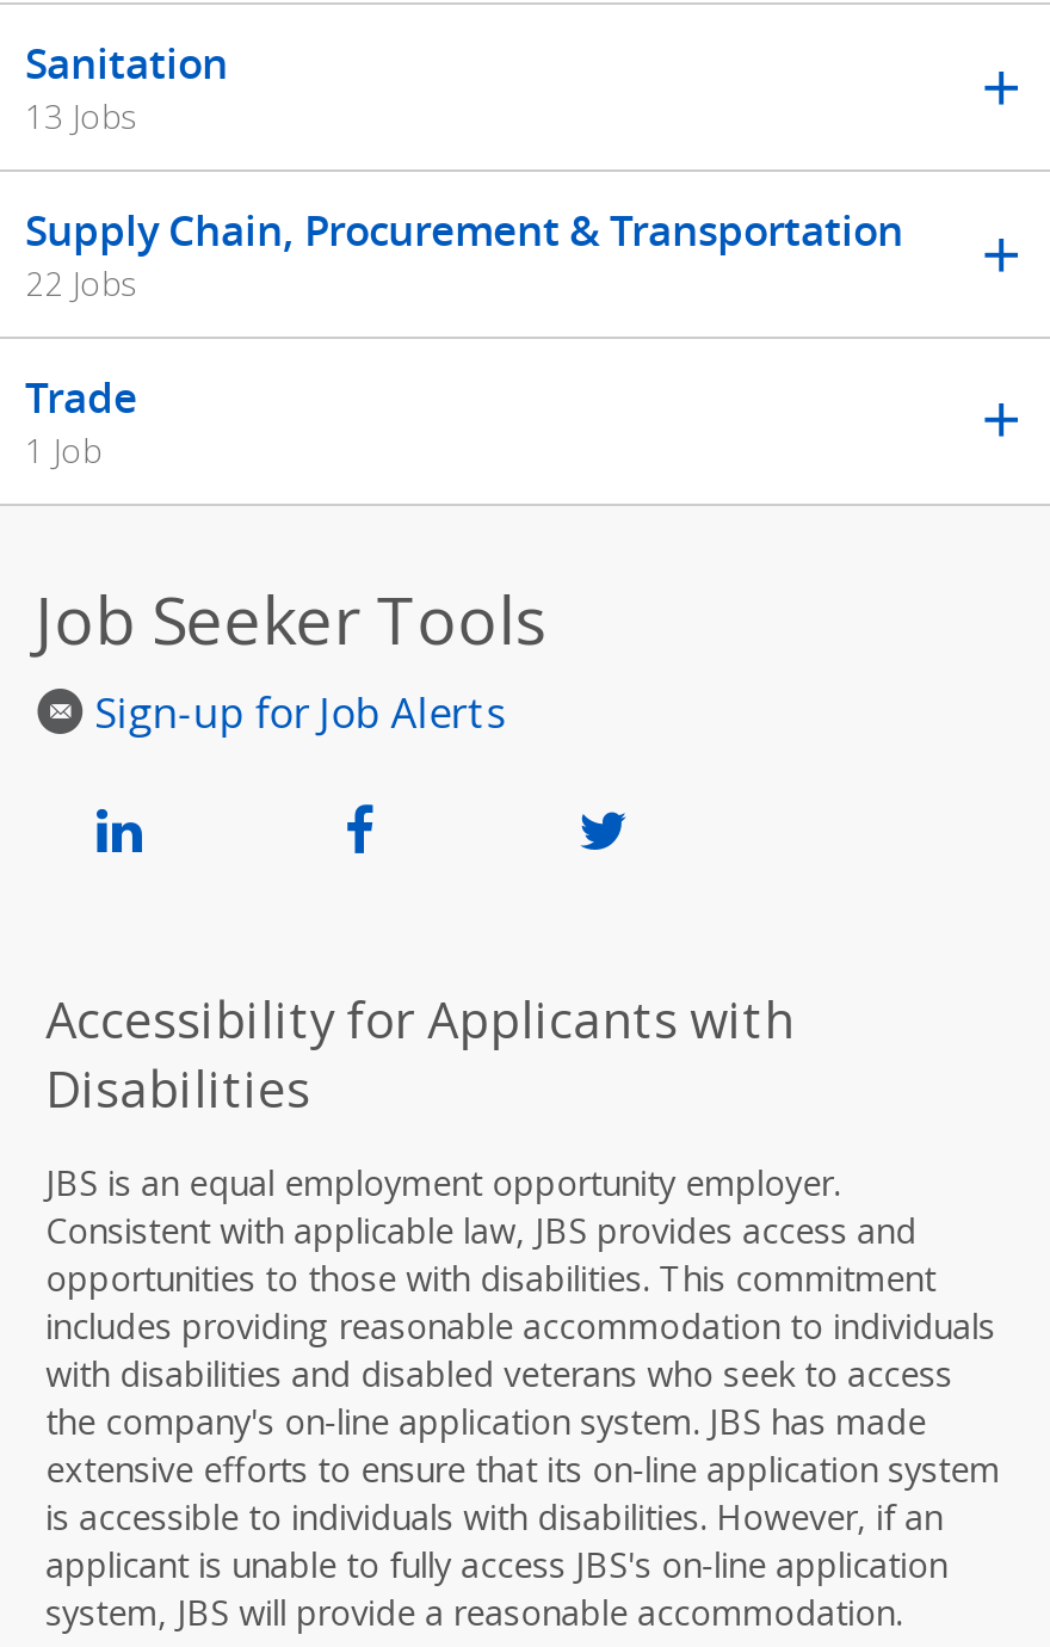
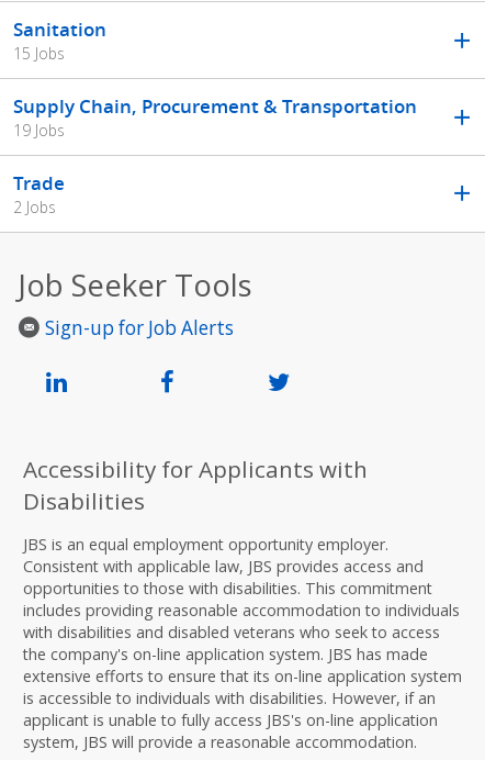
- 13 Jobs
+ 15 Jobs

- 22 Jobs
+ 19 Jobs

- 1 Job
+ 2 Jobs
